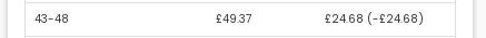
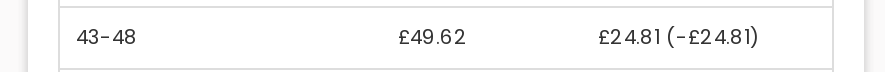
- £49.37
+ £49.62

- £24.68 (-£24.68)
+ £24.81 (-£24.81)
